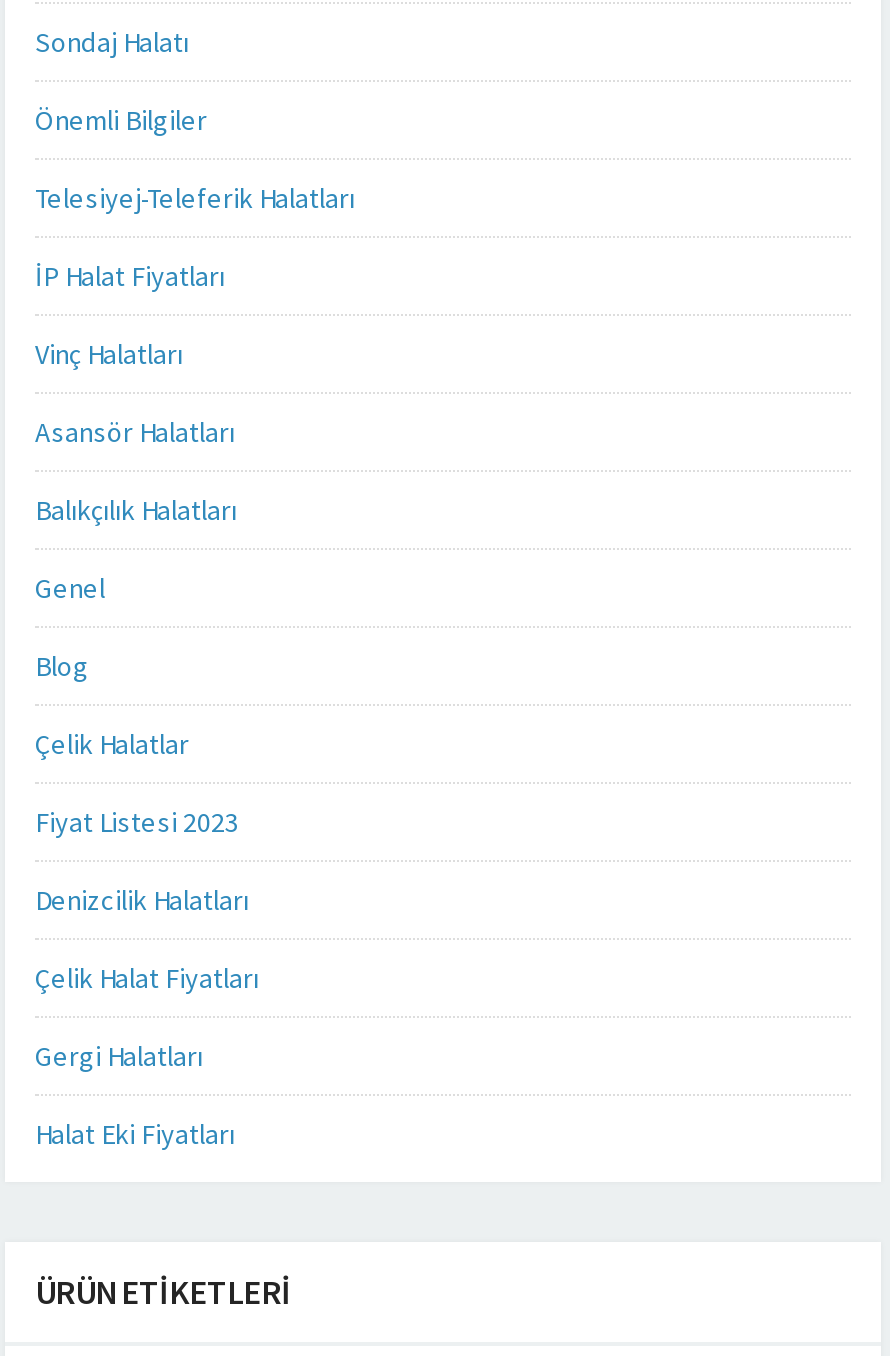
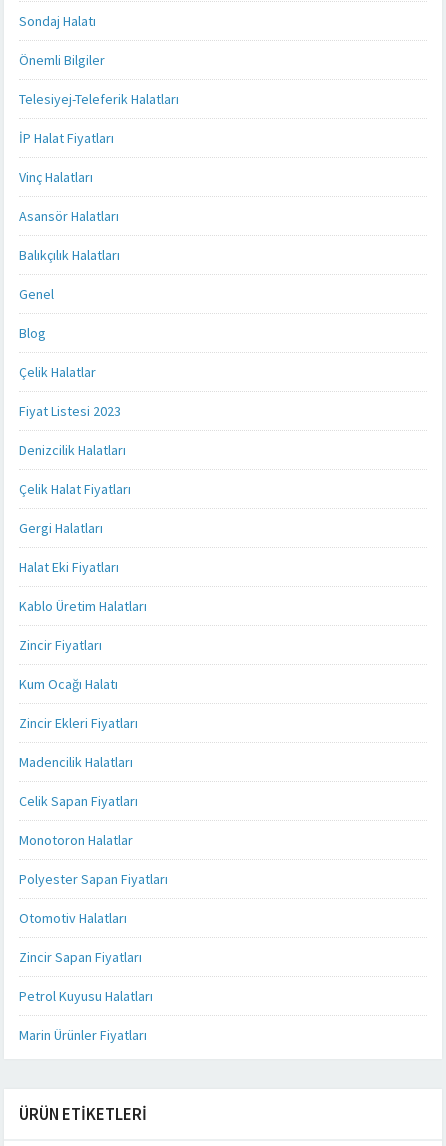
+ Kablo Üretim Halatları
+ Zincir Fiyatları
+ Kum Ocağı Halatı
+ Zincir Ekleri Fiyatları
+ Madencilik Halatları
+ Celik Sapan Fiyatları
+ Monotoron Halatlar
+ Polyester Sapan Fiyatları
+ Otomotiv Halatları
+ Zincir Sapan Fiyatları
+ Petrol Kuyusu Halatları
+ Marin Ürünler Fiyatları
